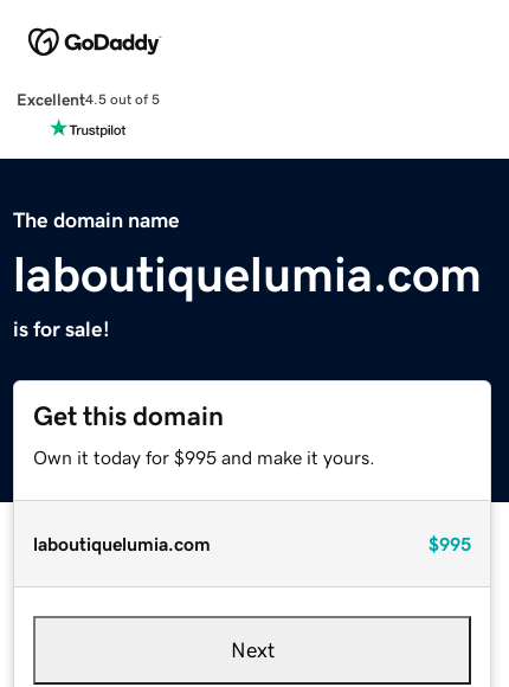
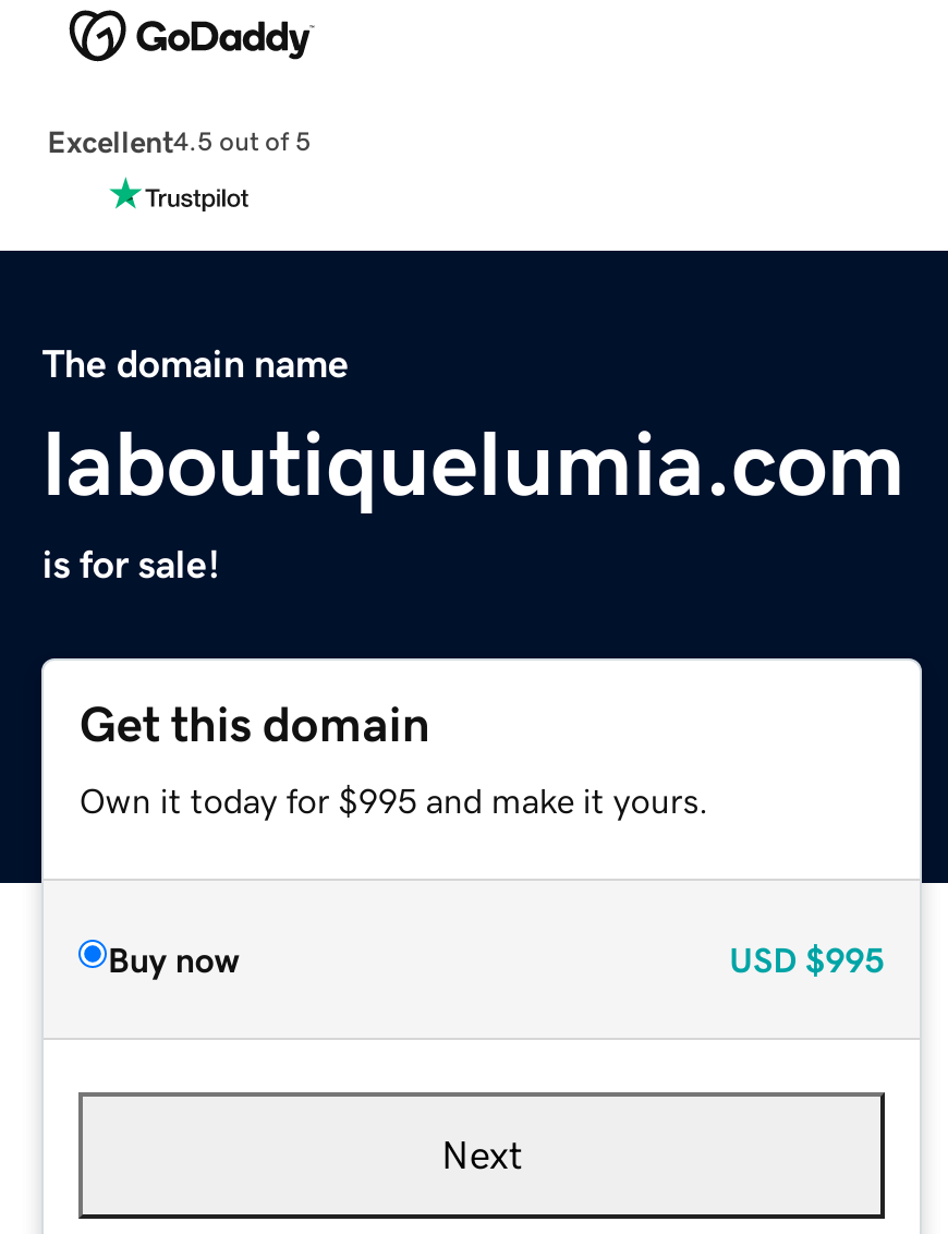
- laboutiquelumia.com
- $995
+ Buy now
+ USD $995
